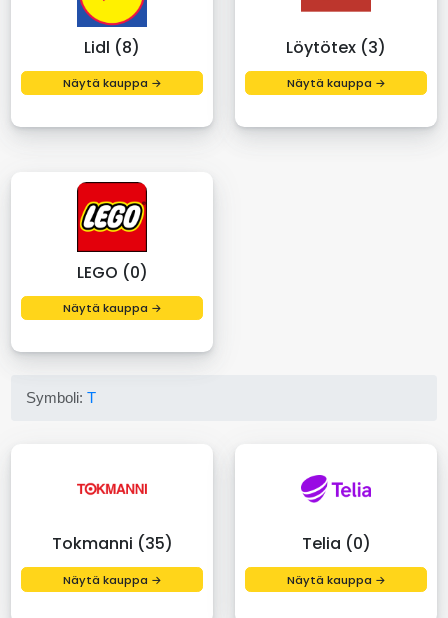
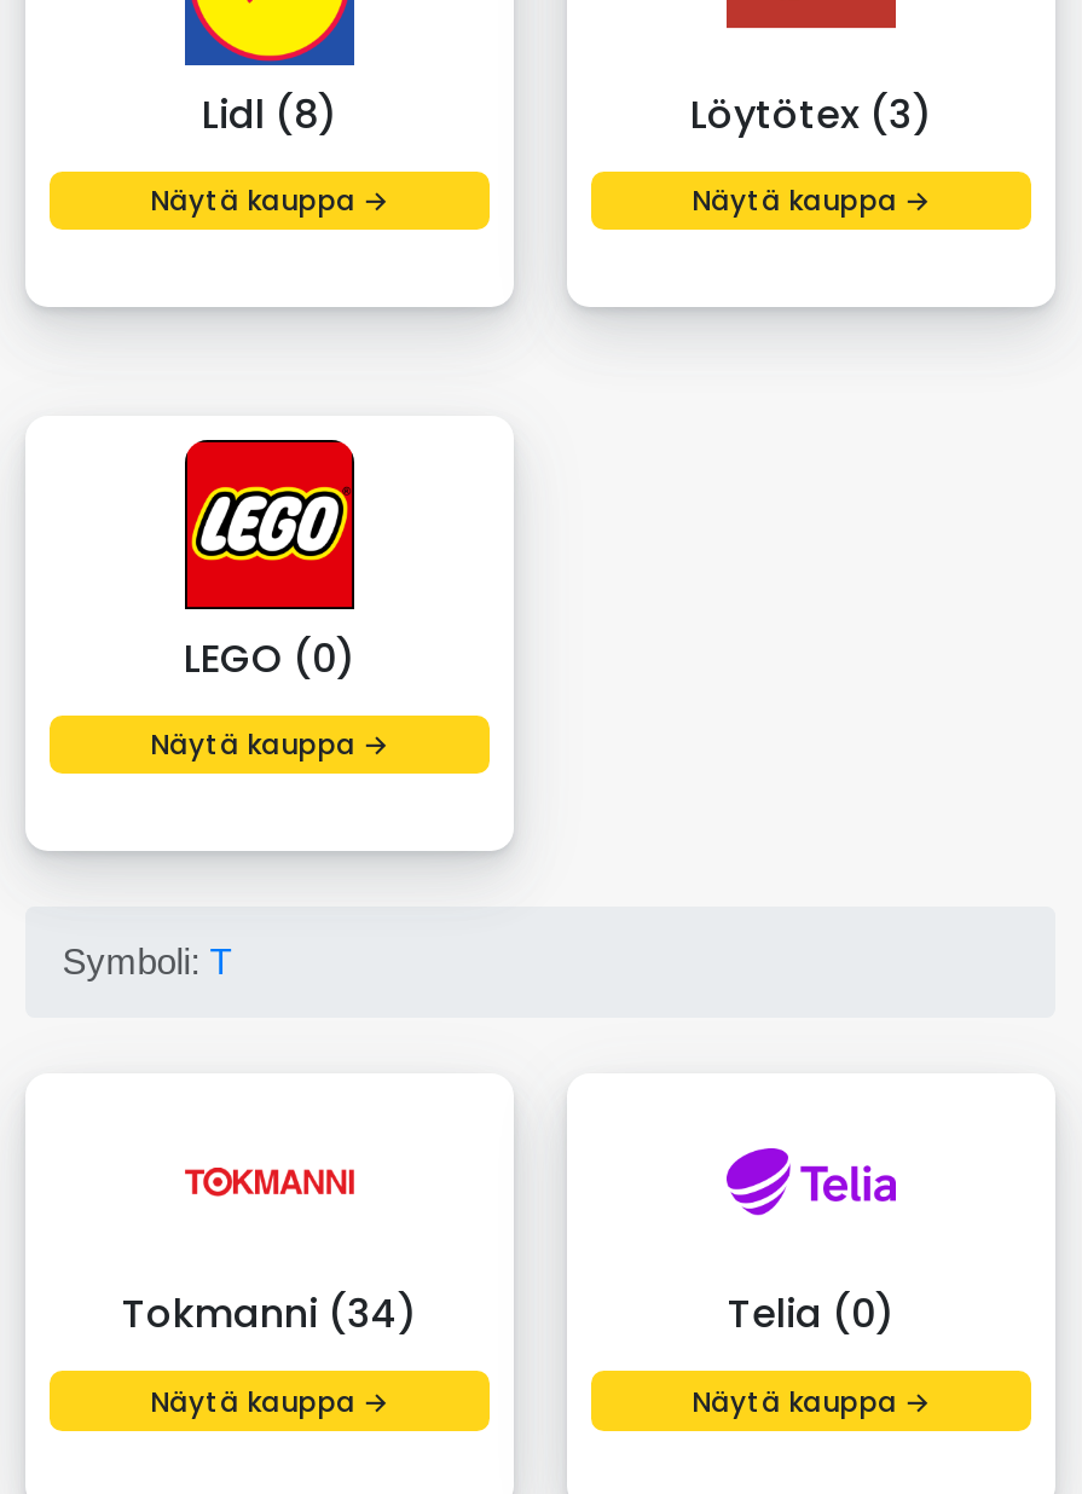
- Tokmanni (35)
+ Tokmanni (34)
